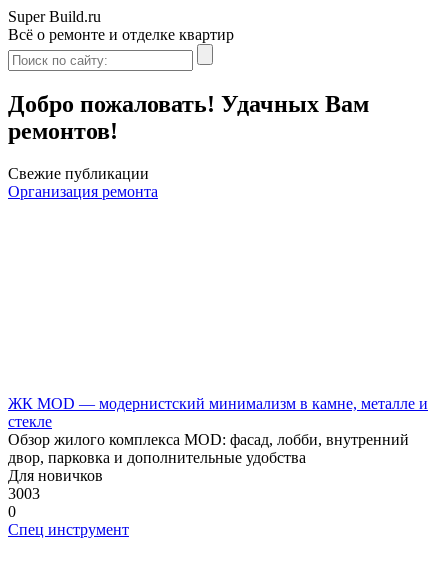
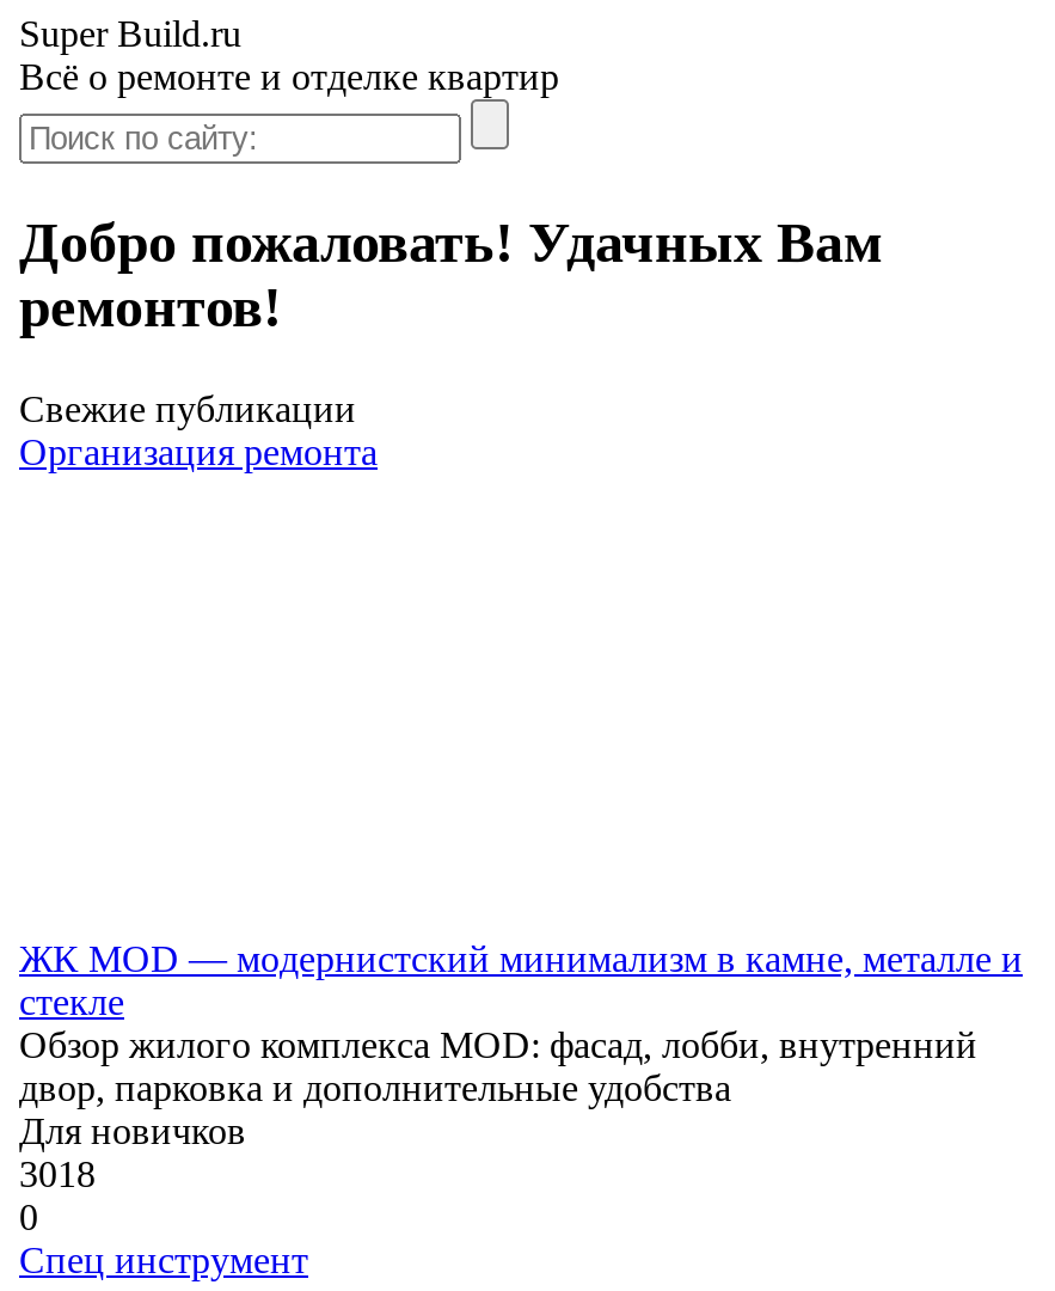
- 3003
+ 3018
